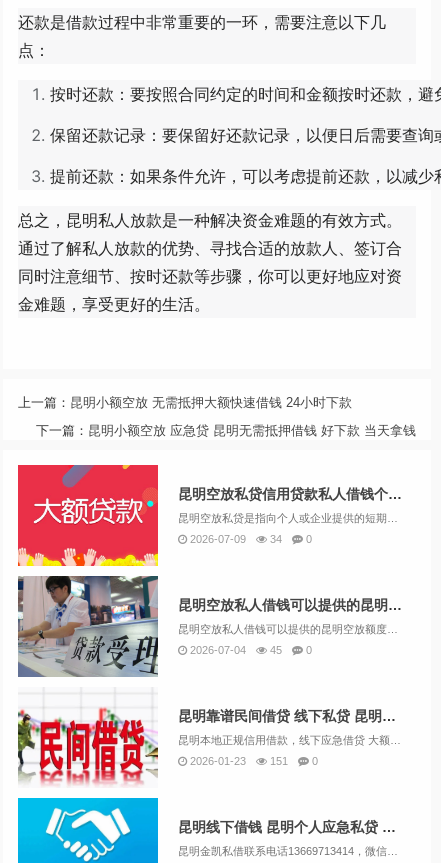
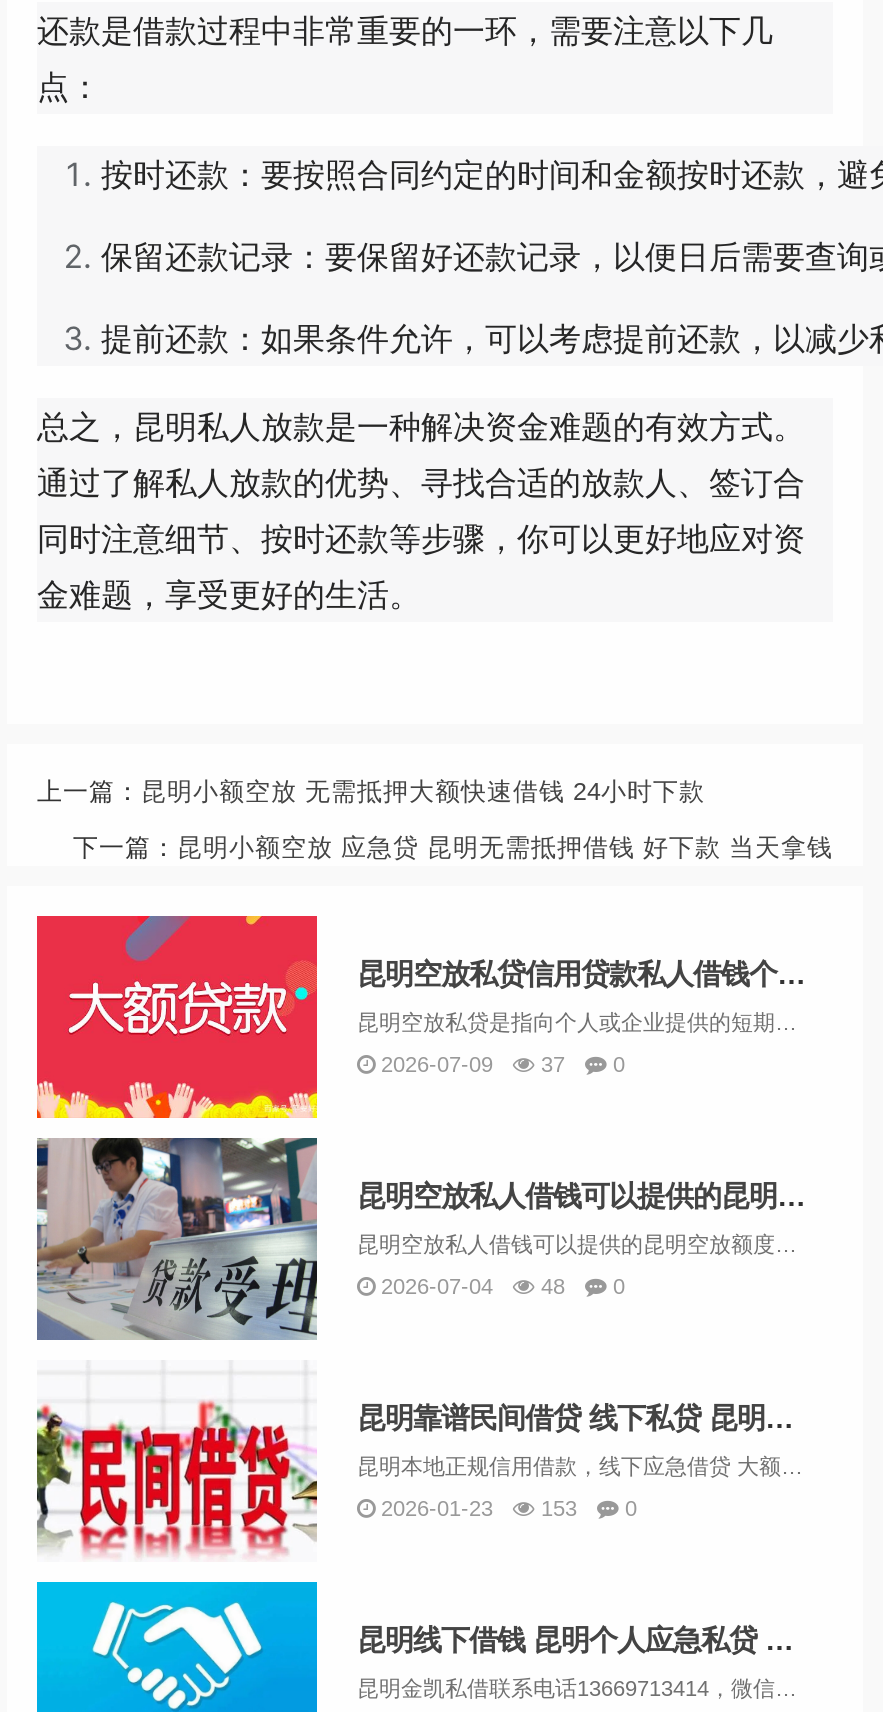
- 2026-07-09 34 0
+ 2026-07-09 37 0

- 2026-07-04 45 0
+ 2026-07-04 48 0

- 2026-01-23 151 0
+ 2026-01-23 153 0
